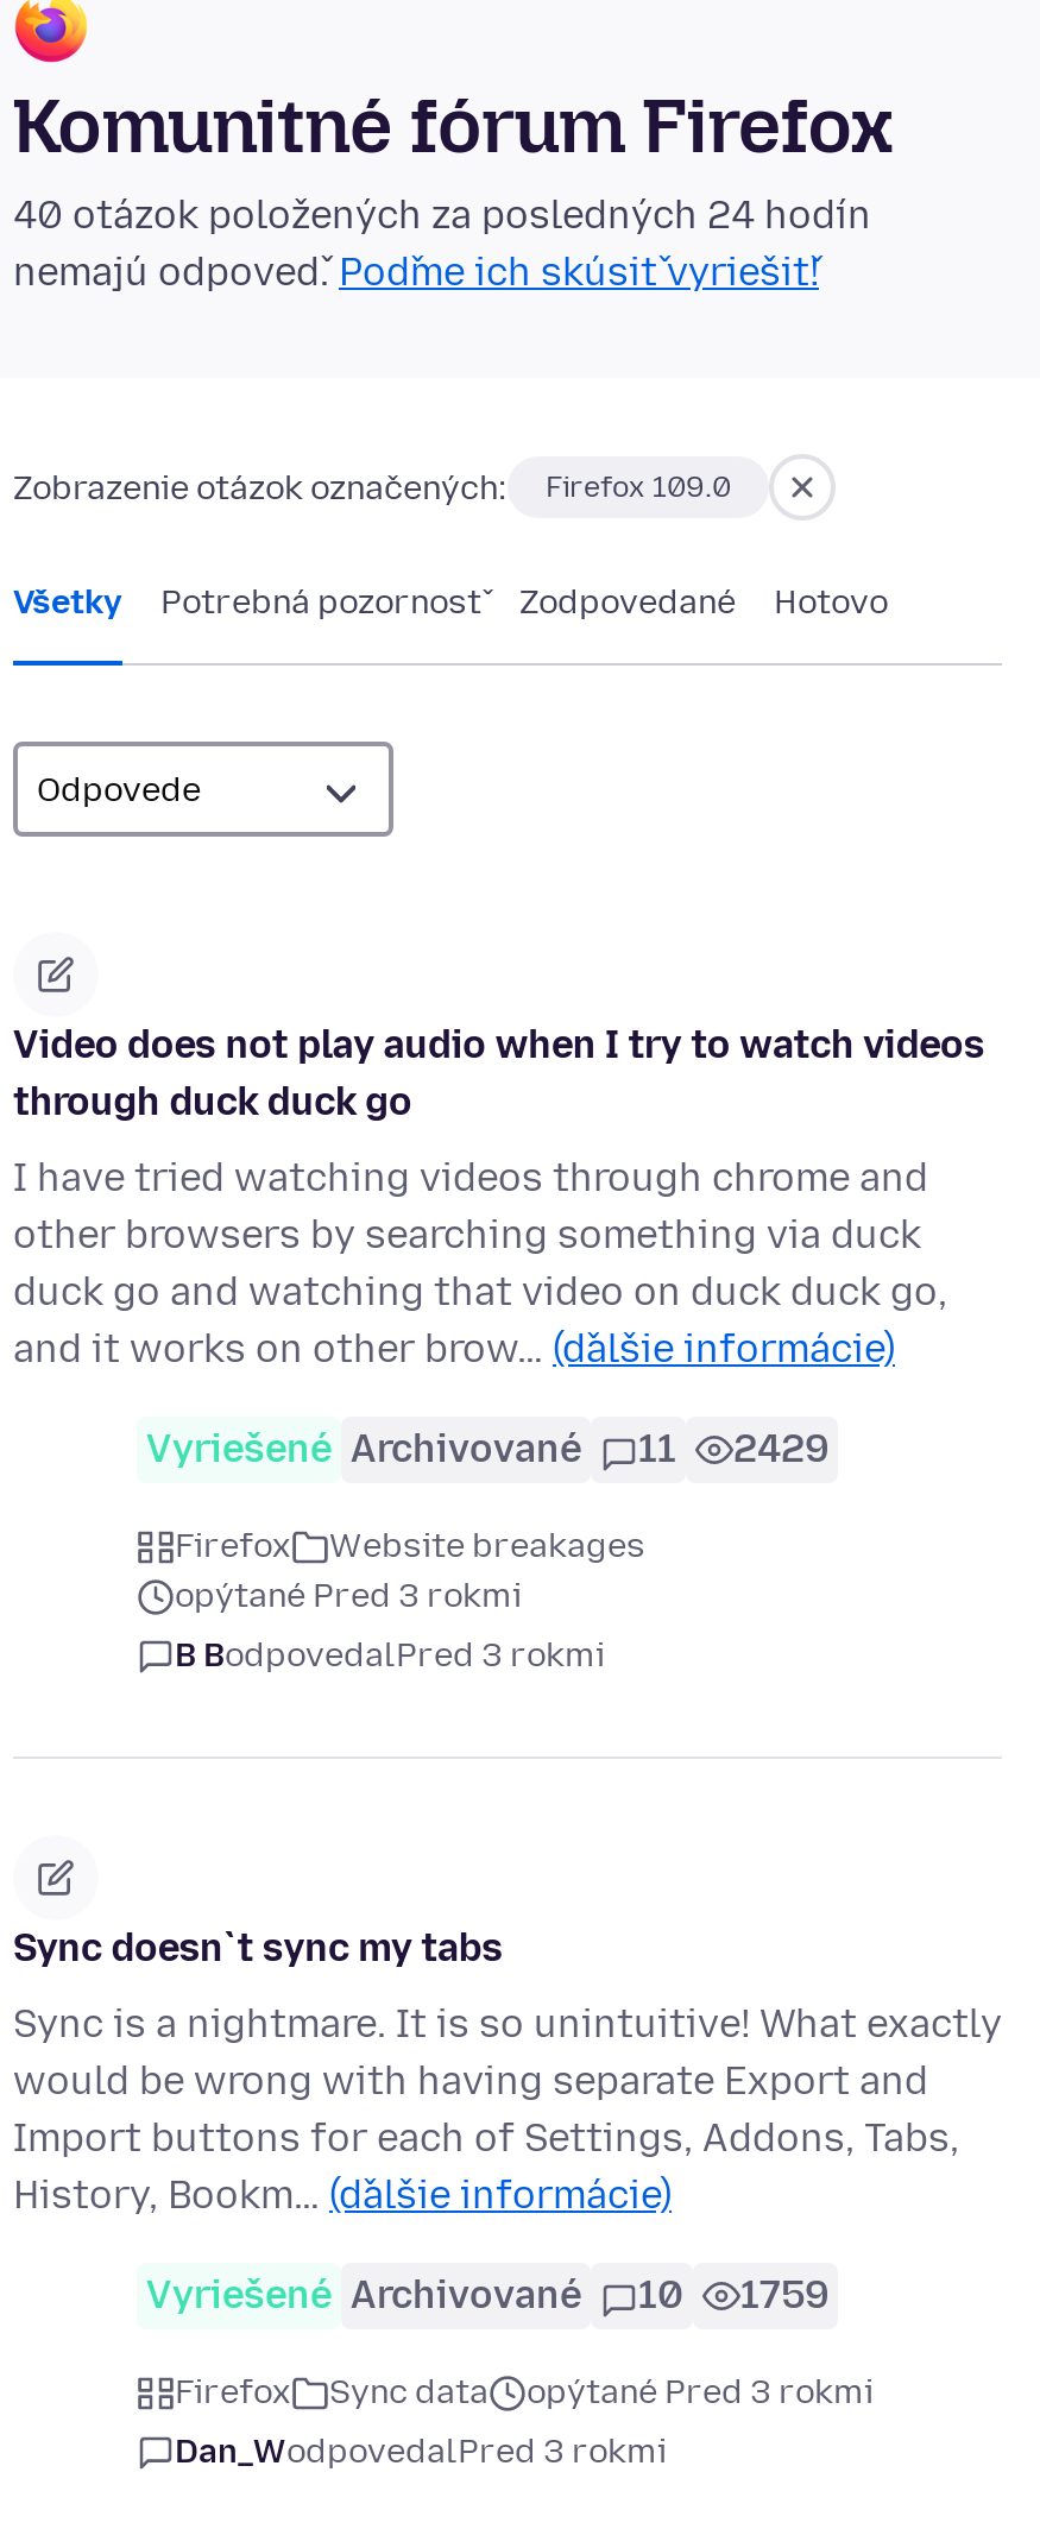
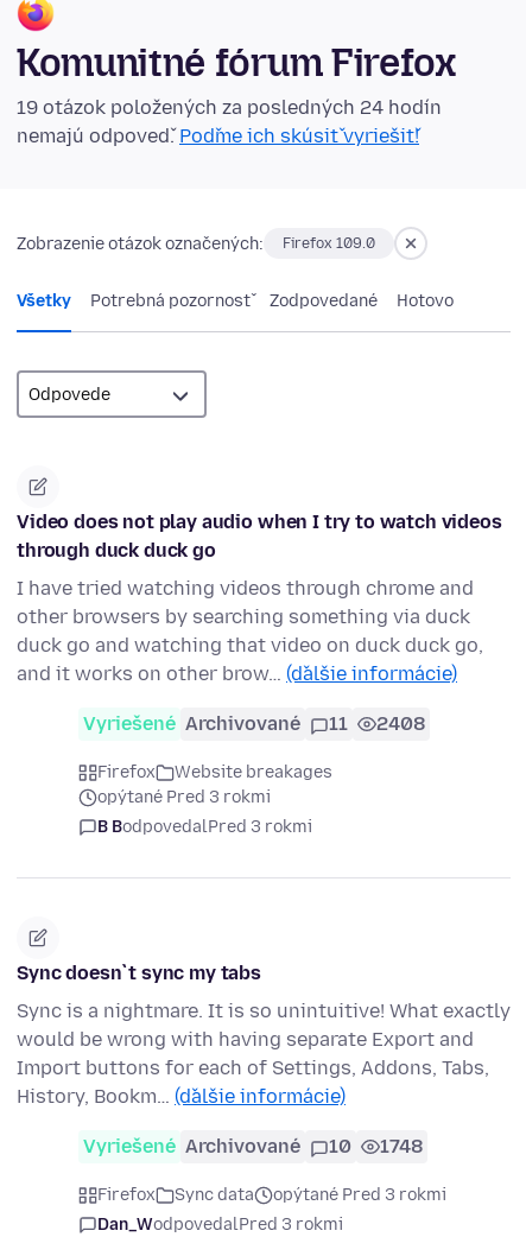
- 40 otázok položených za posledných 24 hodín
+ 19 otázok položených za posledných 24 hodín

- Vyriešené Archivované 11 2429
+ Vyriešené Archivované 11 2408

- Vyriešené Archivované 10 1759
+ Vyriešené Archivované 10 1748
